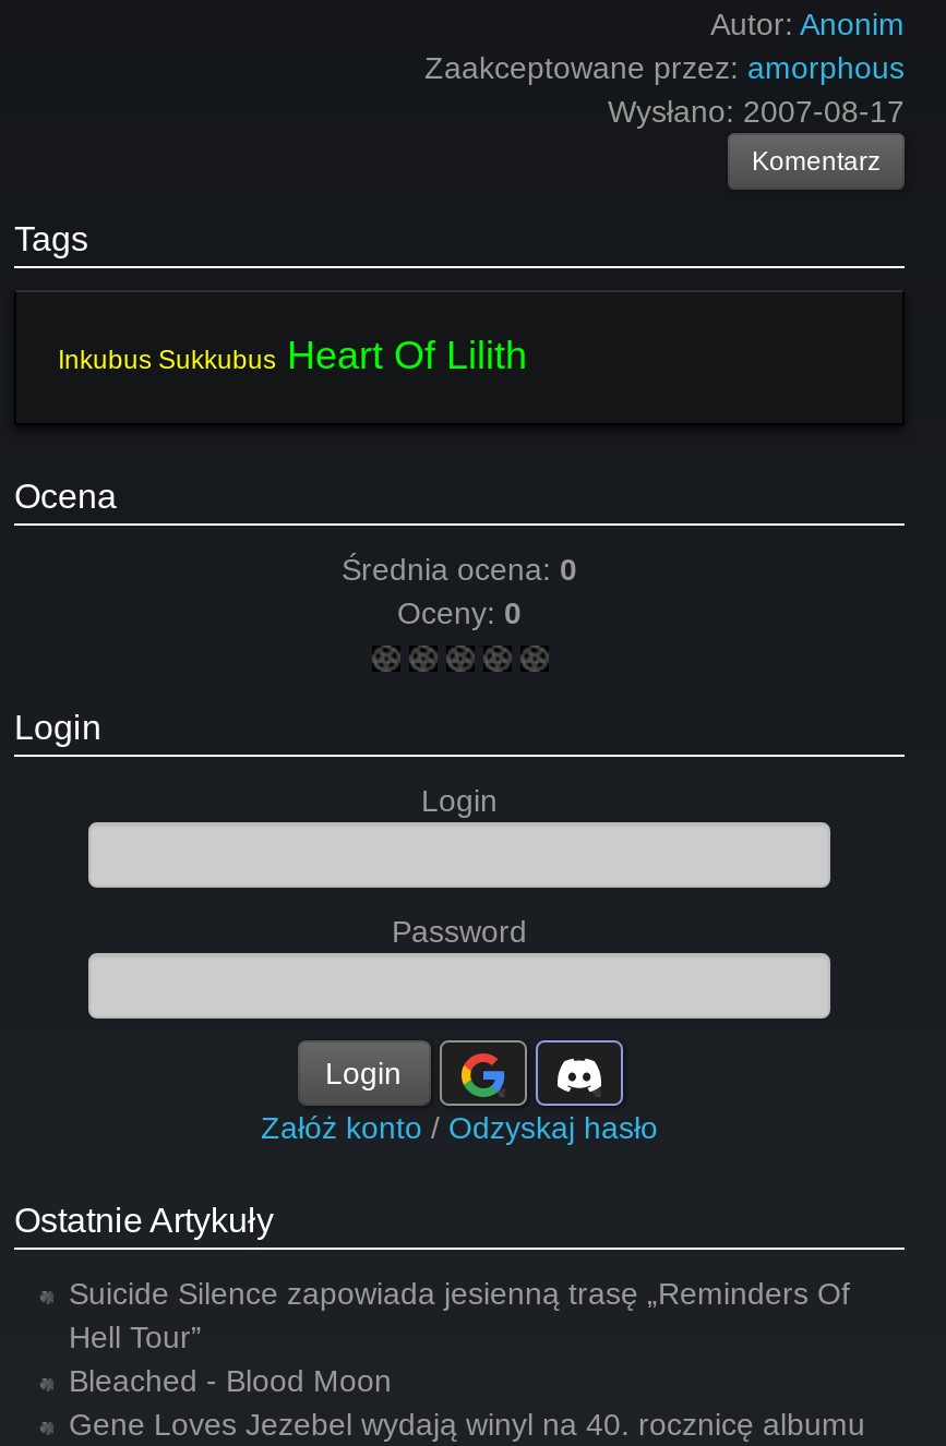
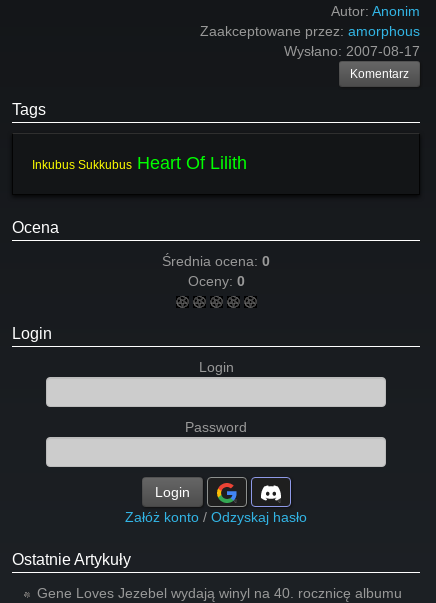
- Suicide Silence zapowiada jesienną trasę „Reminders Of
- Hell Tour”
- Bleached - Blood Moon
